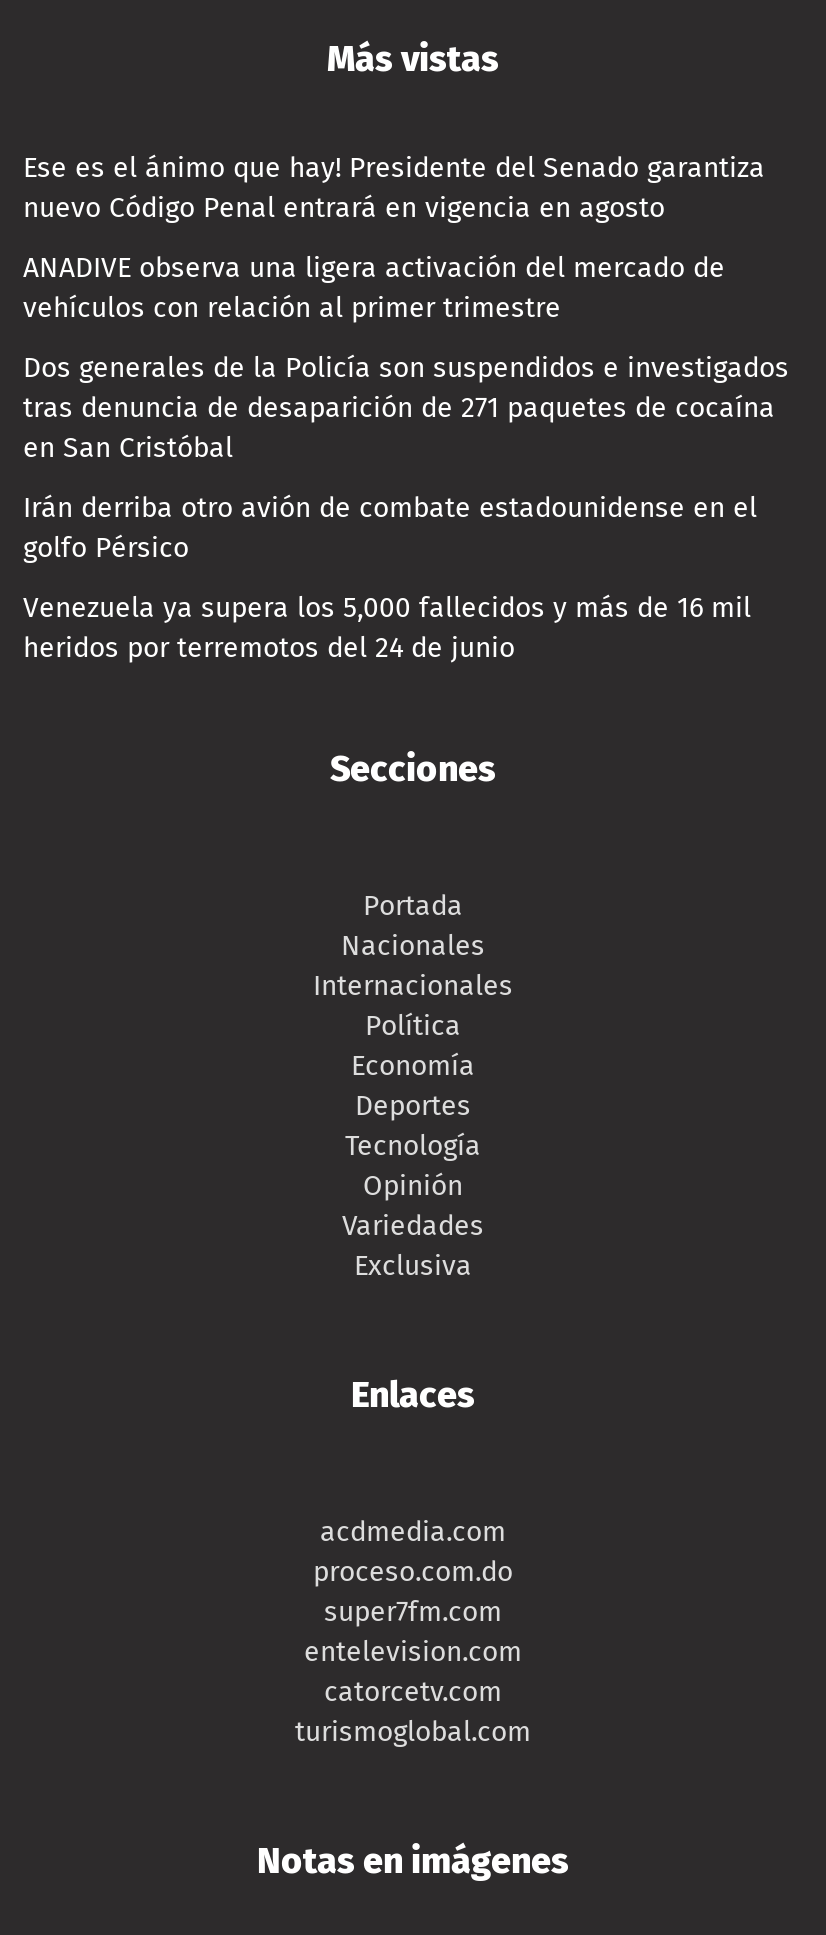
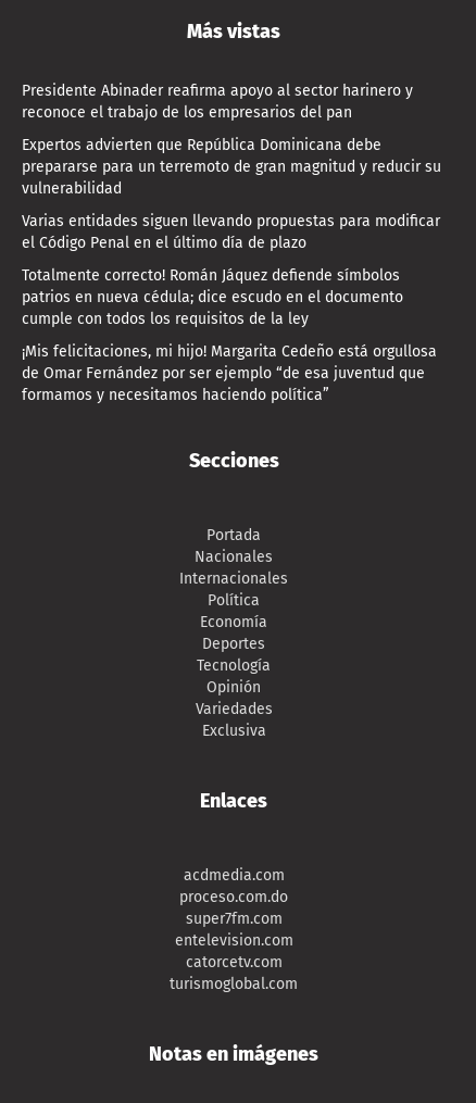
- Ese es el ánimo que hay! Presidente del Senado garantiza
- nuevo Código Penal entrará en vigencia en agosto
+ Presidente Abinader reafirma apoyo al sector harinero y
+ reconoce el trabajo de los empresarios del pan

- ANADIVE observa una ligera activación del mercado de
- vehículos con relación al primer trimestre
+ Expertos advierten que República Dominicana debe
+ prepararse para un terremoto de gran magnitud y reducir su
+ vulnerabilidad

- Dos generales de la Policía son suspendidos e investigados
- tras denuncia de desaparición de 271 paquetes de cocaína
- en San Cristóbal
+ Varias entidades siguen llevando propuestas para modificar
+ el Código Penal en el último día de plazo

- Irán derriba otro avión de combate estadounidense en el
- golfo Pérsico
+ Totalmente correcto! Román Jáquez defiende símbolos
+ patrios en nueva cédula; dice escudo en el documento
+ cumple con todos los requisitos de la ley

- Venezuela ya supera los 5,000 fallecidos y más de 16 mil
- heridos por terremotos del 24 de junio
+ ¡Mis felicitaciones, mi hijo! Margarita Cedeño está orgullosa
+ de Omar Fernández por ser ejemplo “de esa juventud que
+ formamos y necesitamos haciendo política”
